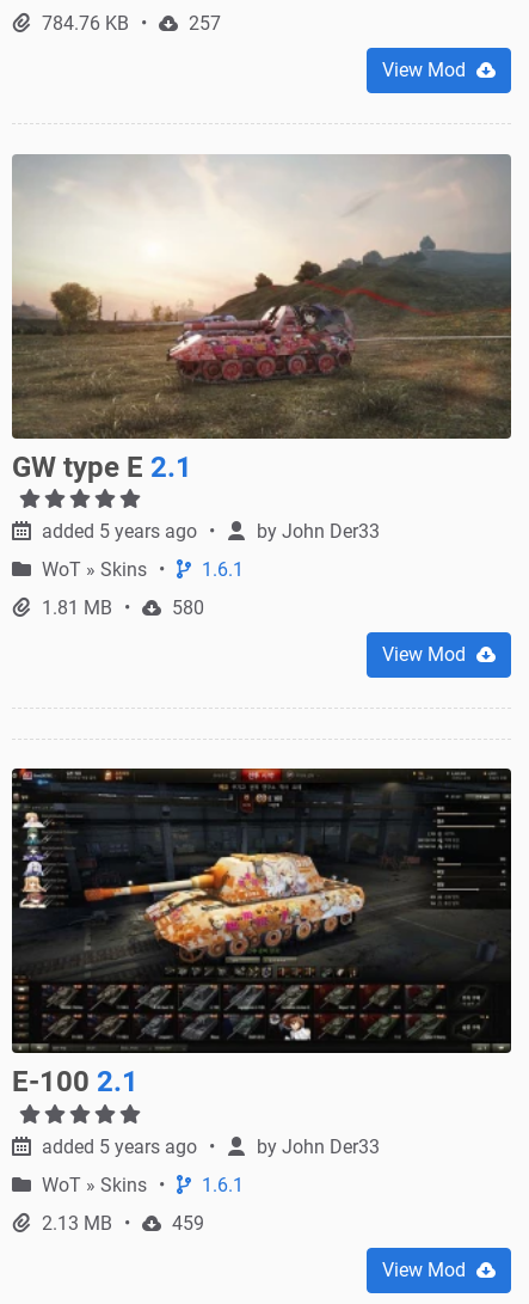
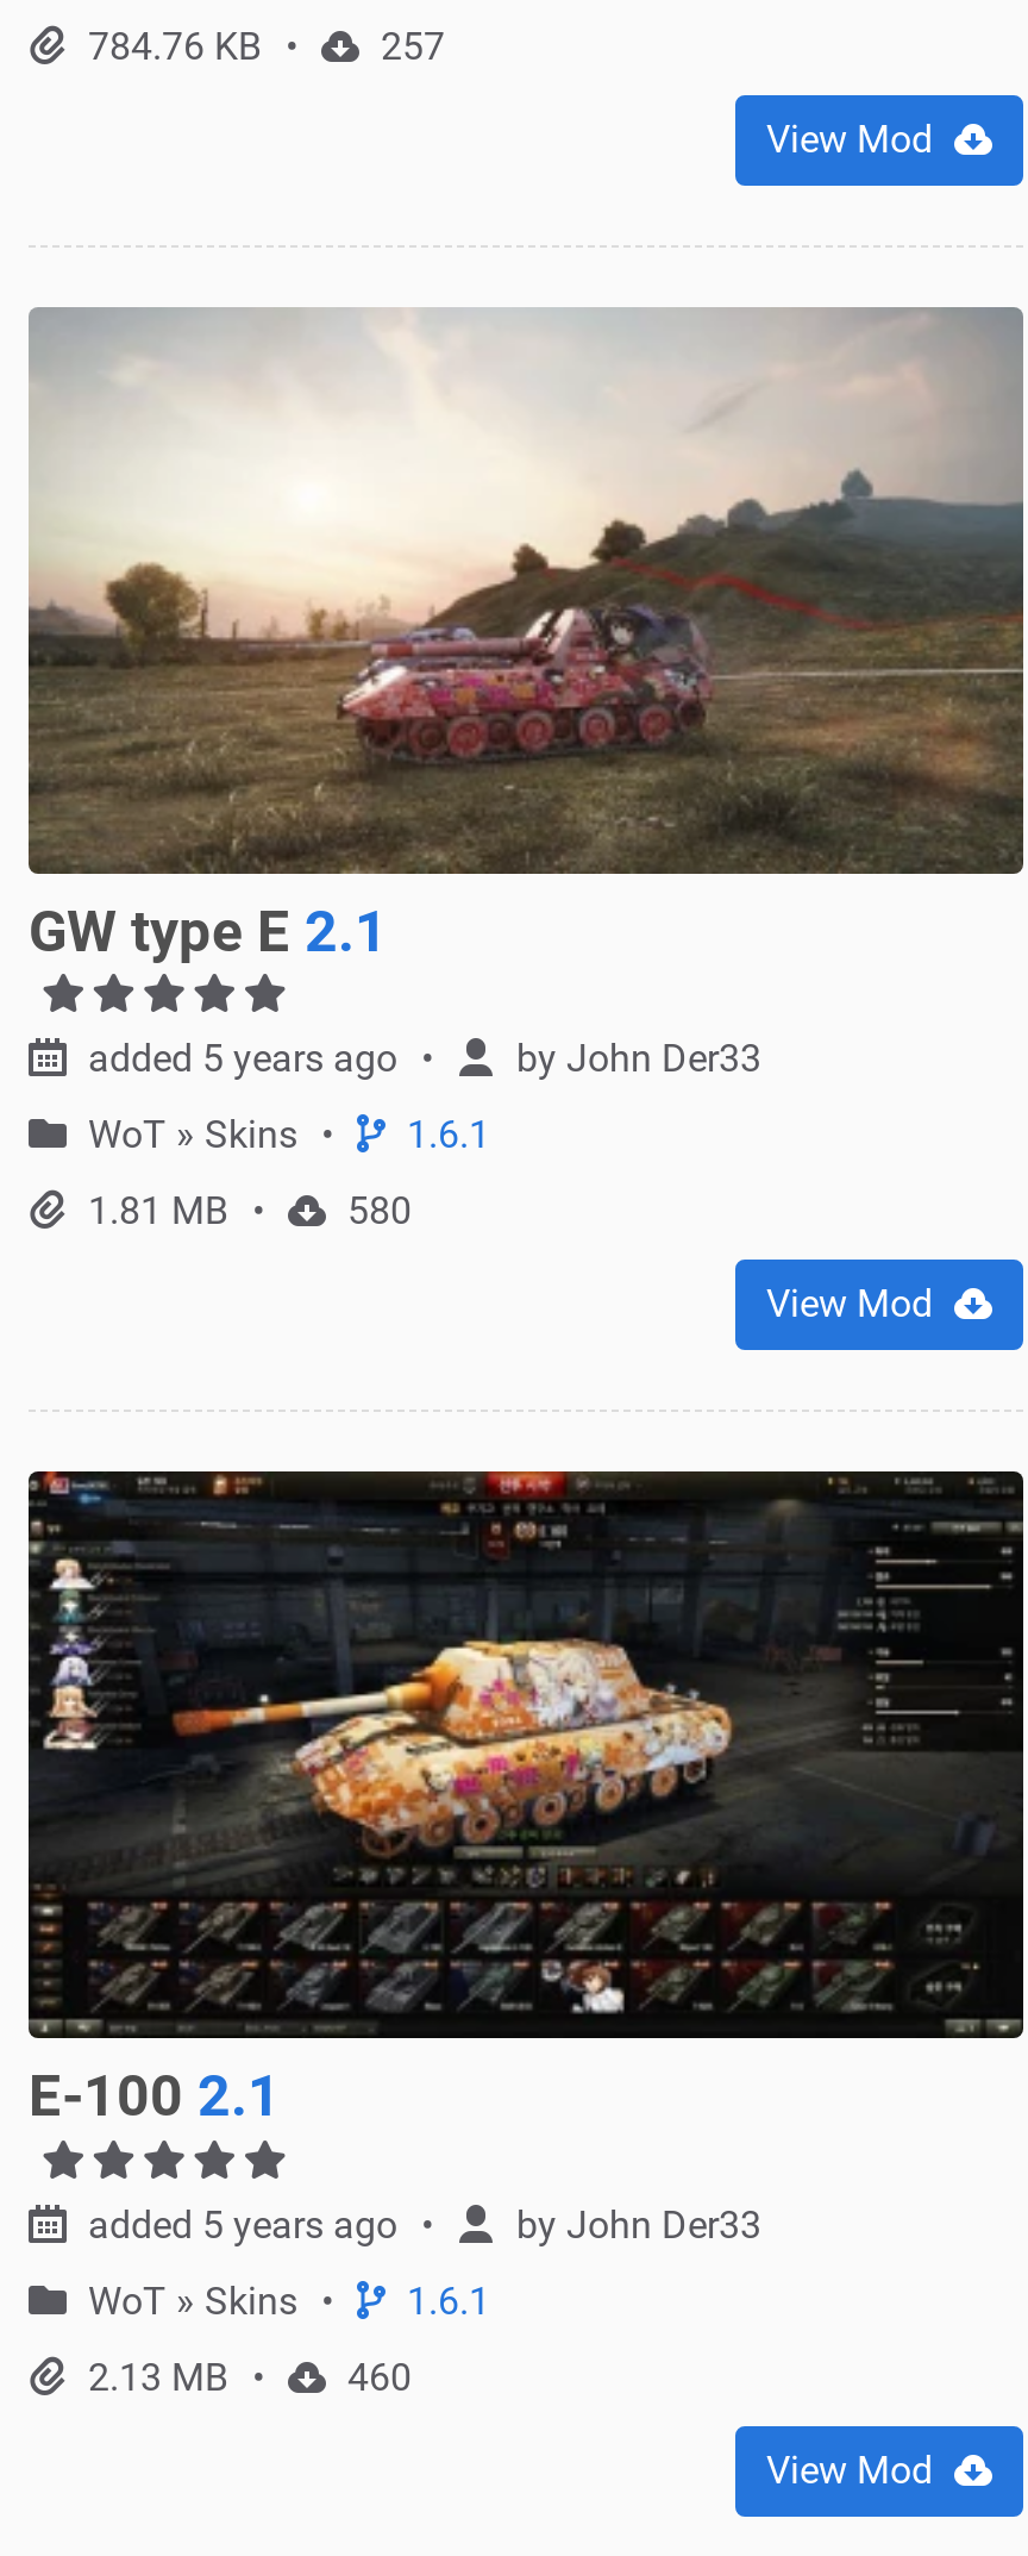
- 459
+ 460
